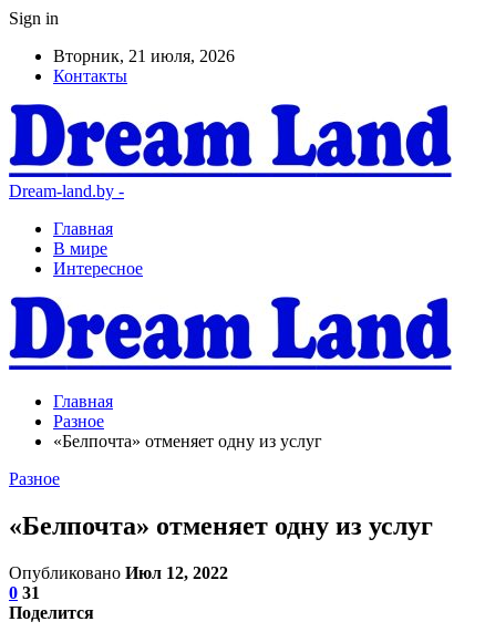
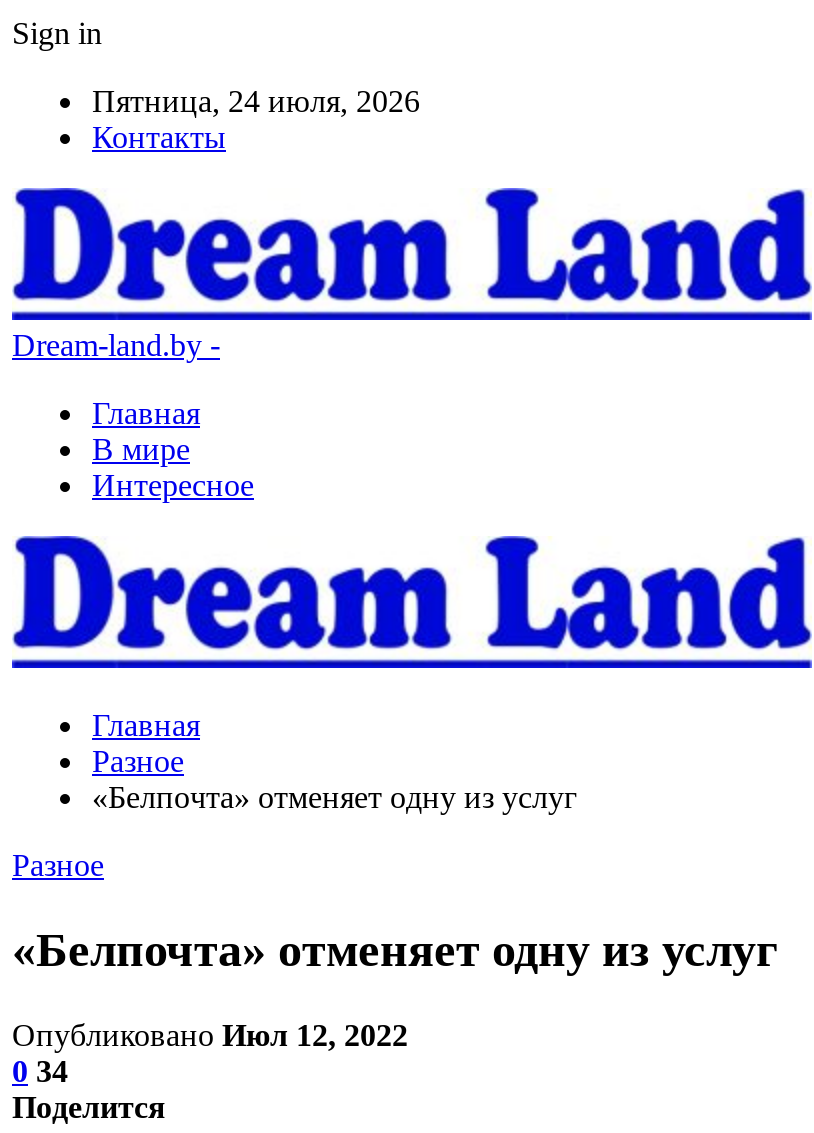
- Вторник, 21 июля, 2026
+ Пятница, 24 июля, 2026

- 0 31
+ 0 34
